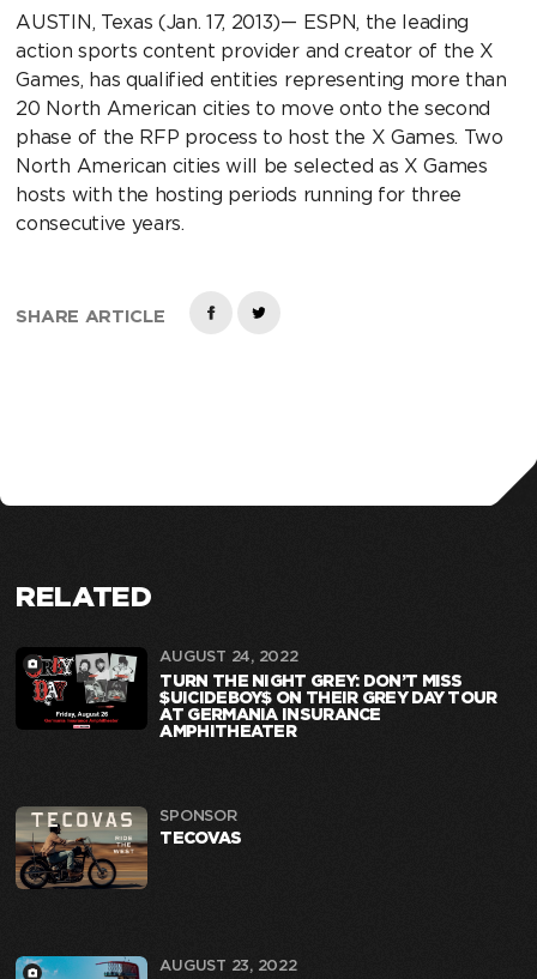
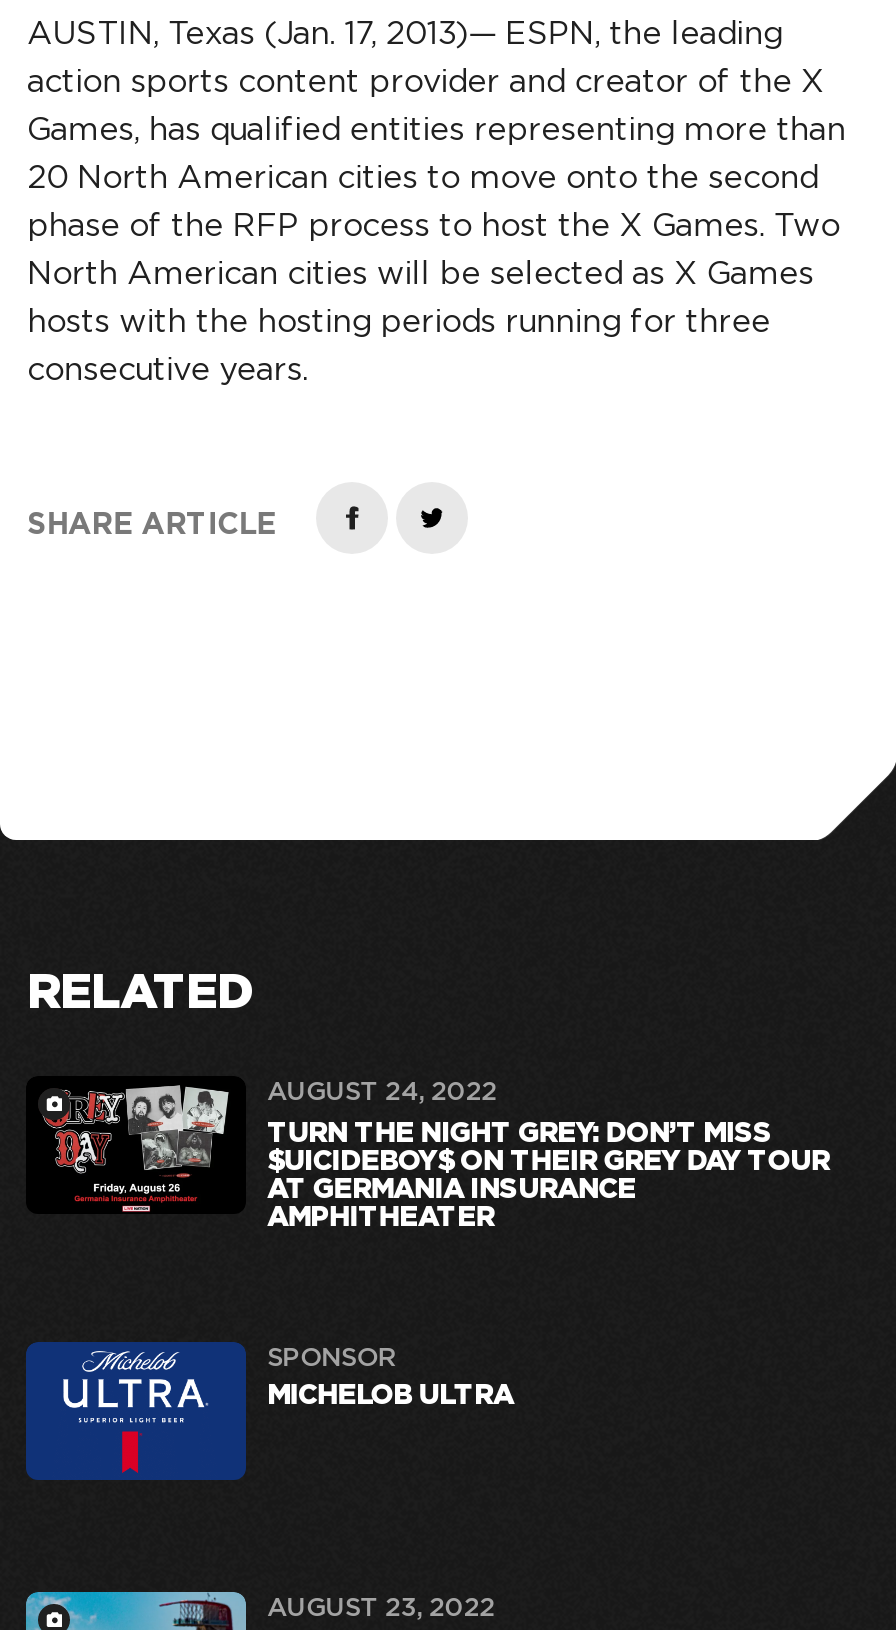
- [image]
- TECOVAS
+ [image]
+ MICHELOB ULTRA
